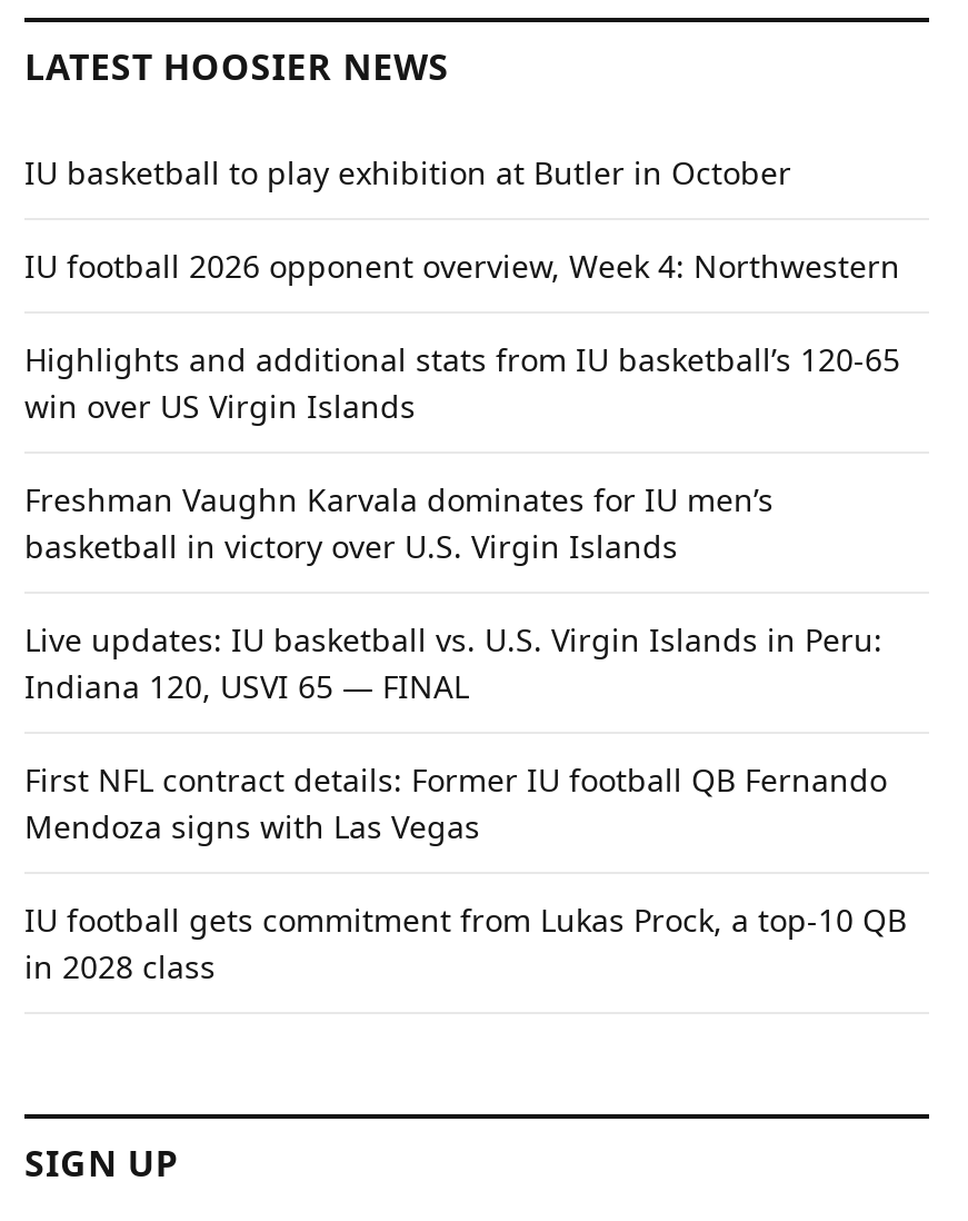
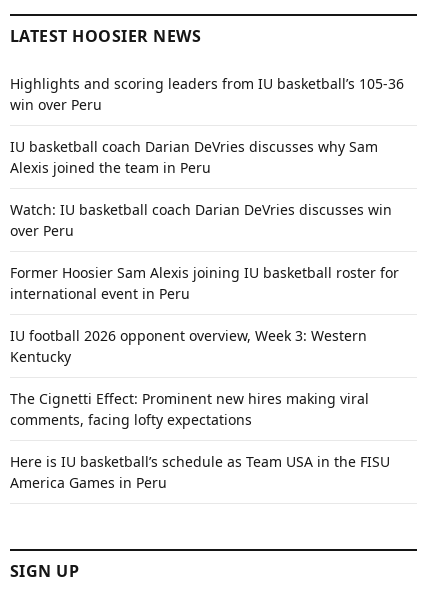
- IU basketball to play exhibition at Butler in October
+ Highlights and scoring leaders from IU basketball’s 105-36
+ win over Peru

- IU football 2026 opponent overview, Week 4: Northwestern
+ IU basketball coach Darian DeVries discusses why Sam
+ Alexis joined the team in Peru

- Highlights and additional stats from IU basketball’s 120-65
- win over US Virgin Islands
+ Watch: IU basketball coach Darian DeVries discusses win
+ over Peru

- Freshman Vaughn Karvala dominates for IU men’s
- basketball in victory over U.S. Virgin Islands
+ Former Hoosier Sam Alexis joining IU basketball roster for
+ international event in Peru

- Live updates: IU basketball vs. U.S. Virgin Islands in Peru:
- Indiana 120, USVI 65 — FINAL
+ IU football 2026 opponent overview, Week 3: Western
+ Kentucky

- First NFL contract details: Former IU football QB Fernando
- Mendoza signs with Las Vegas
+ The Cignetti Effect: Prominent new hires making viral
+ comments, facing lofty expectations

- IU football gets commitment from Lukas Prock, a top-10 QB
- in 2028 class
+ Here is IU basketball’s schedule as Team USA in the FISU
+ America Games in Peru
